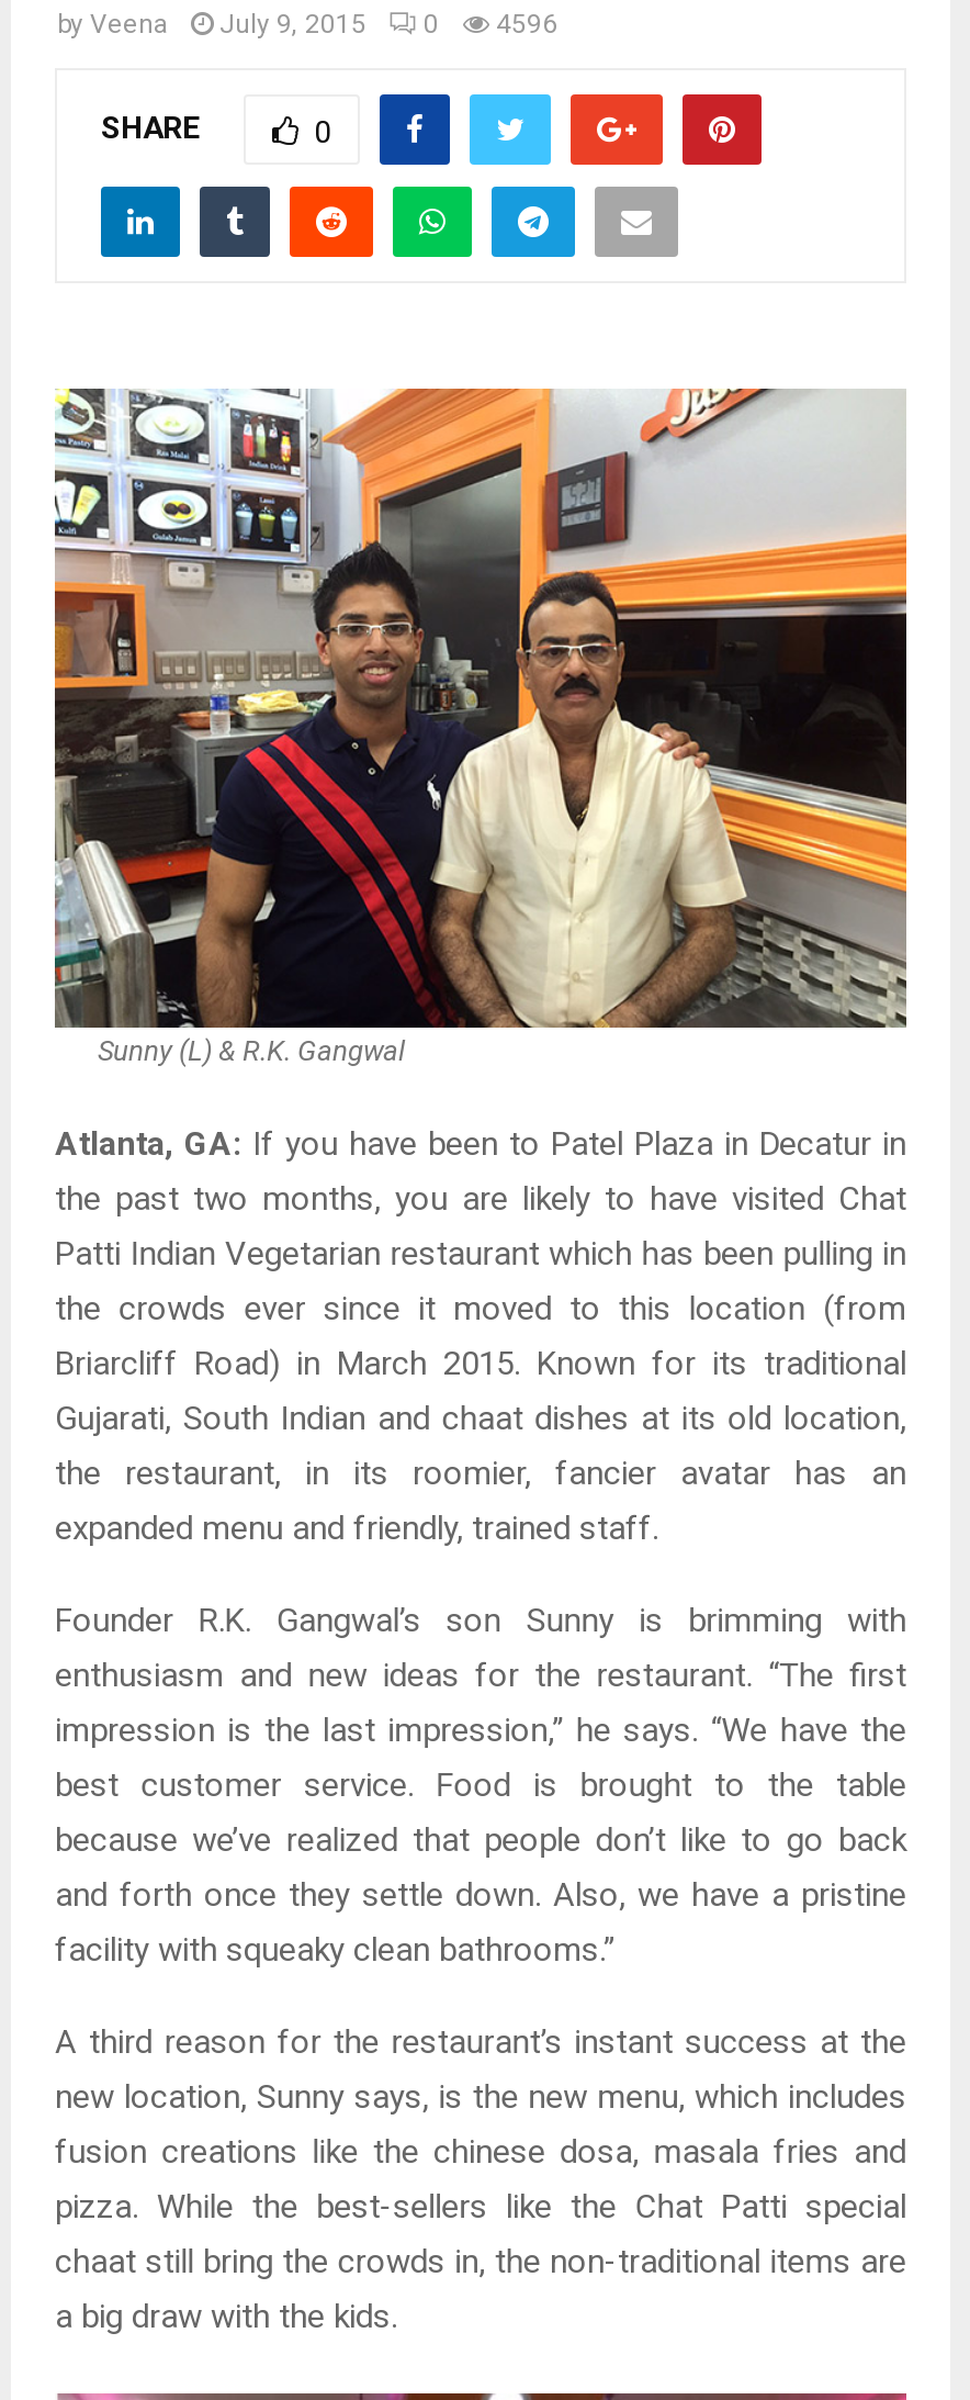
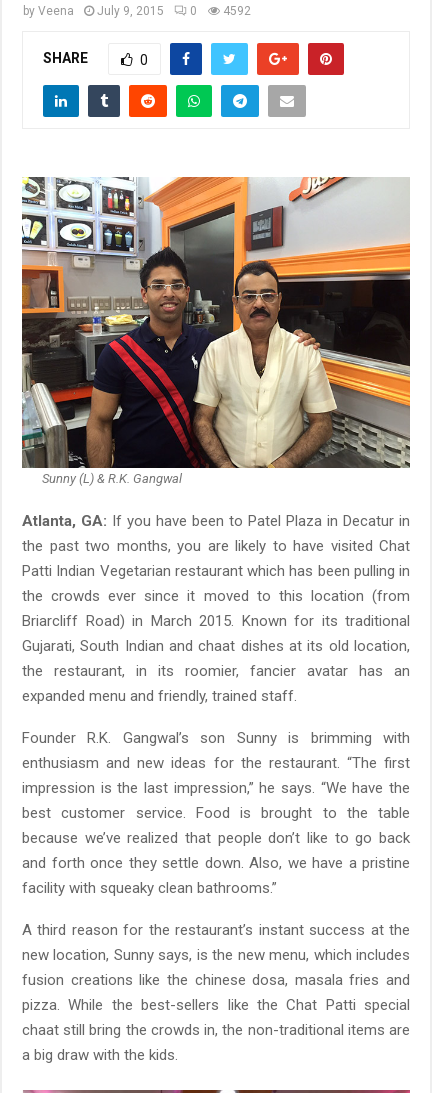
- by Veena July 9, 2015 0 4596
+ by Veena July 9, 2015 0 4592
